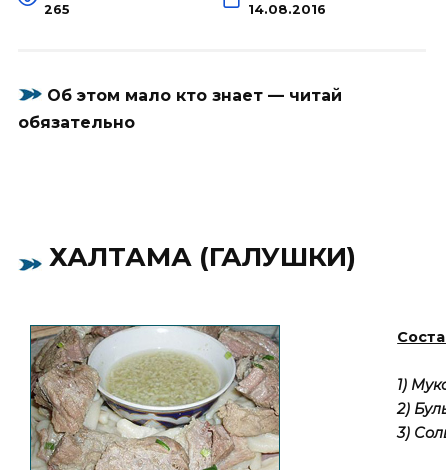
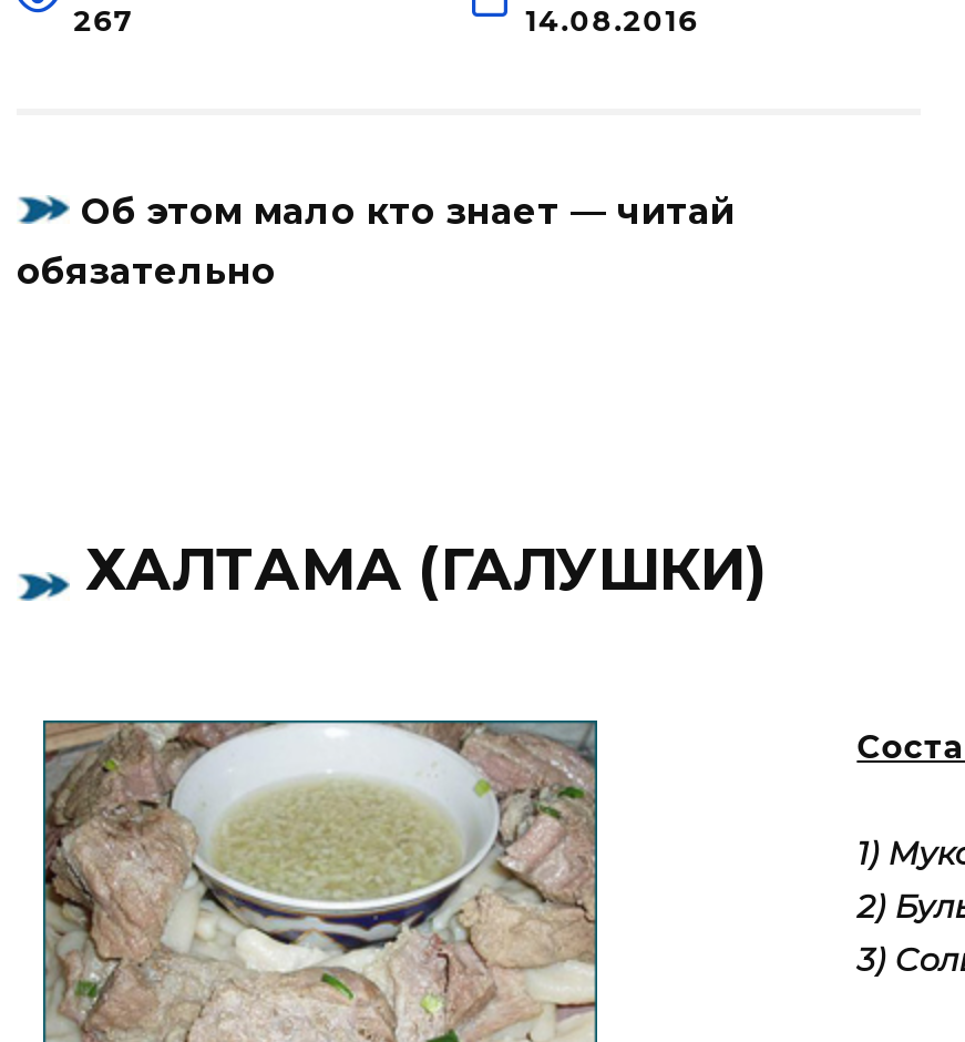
- 265
+ 267
